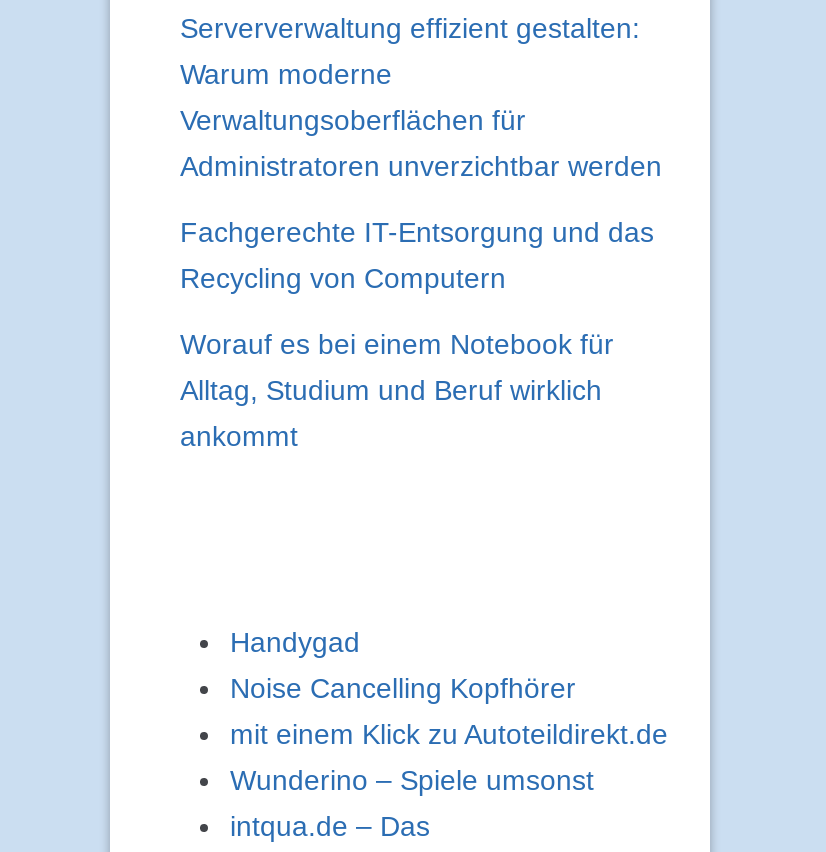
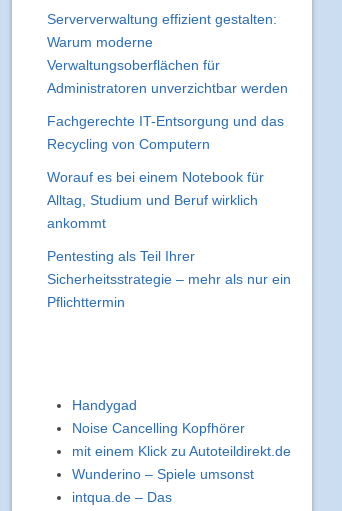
+ Pentesting als Teil Ihrer
+ Sicherheitsstrategie – mehr als nur ein
+ Pflichttermin
